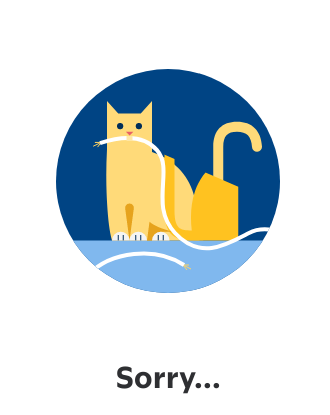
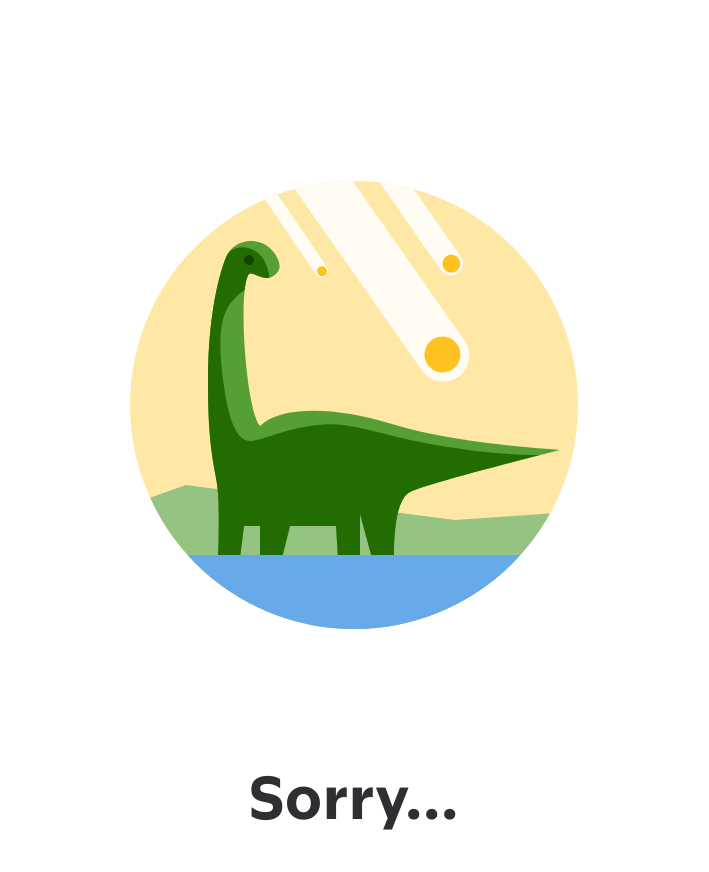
- [image]
+ [image]
